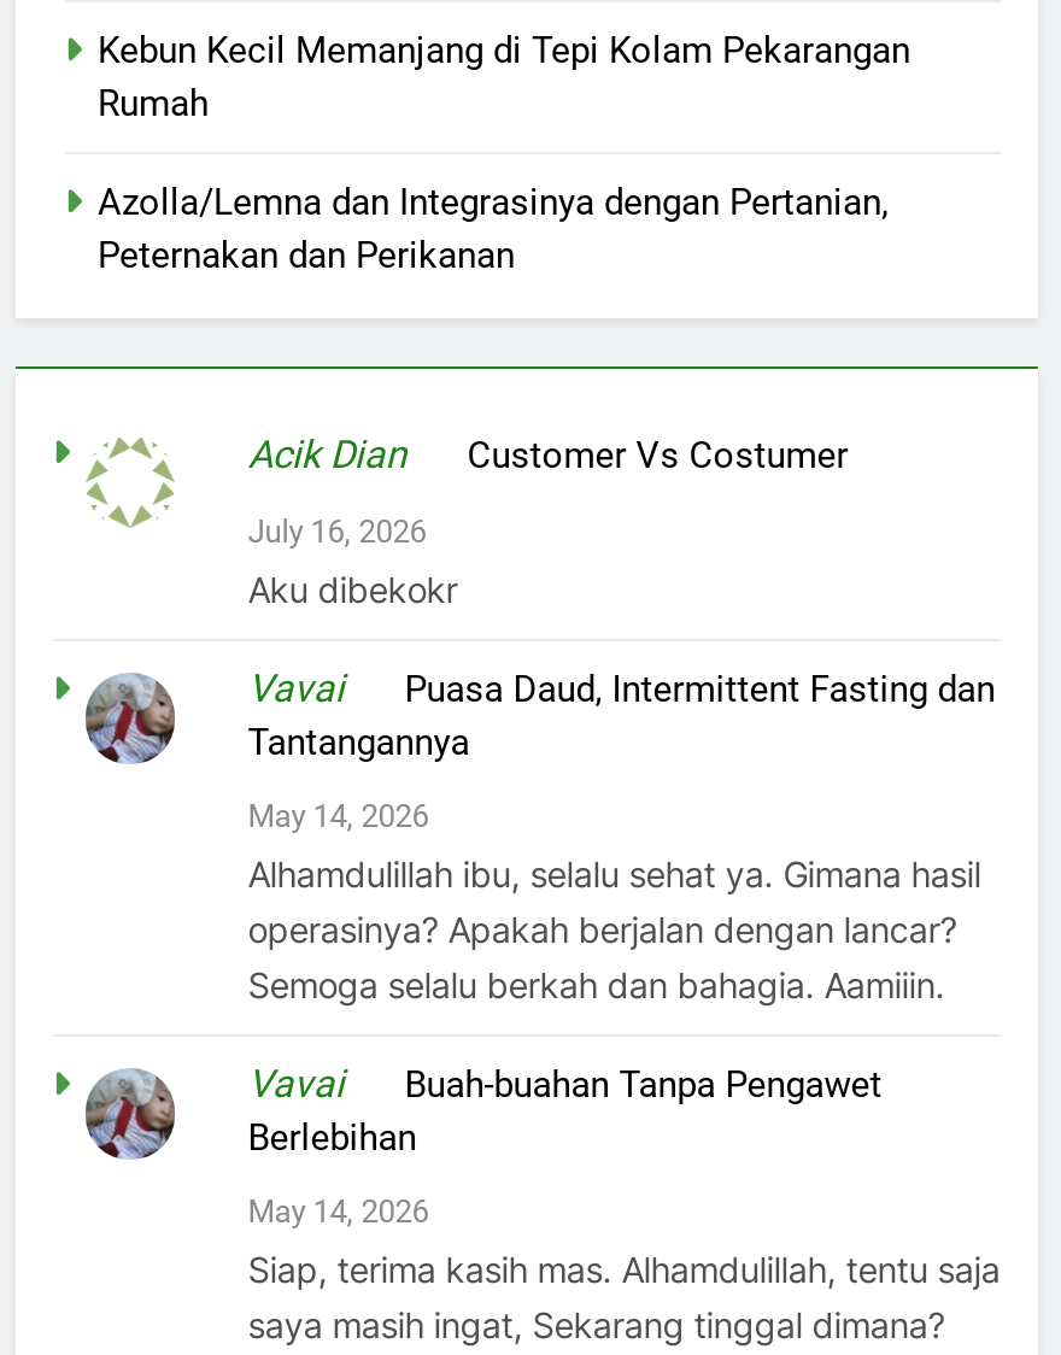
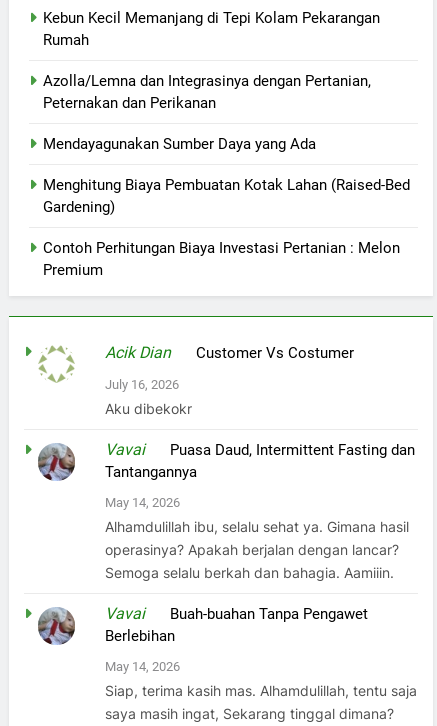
+ Mendayagunakan Sumber Daya yang Ada
+ Menghitung Biaya Pembuatan Kotak Lahan (Raised-Bed
+ Gardening)
+ Contoh Perhitungan Biaya Investasi Pertanian : Melon
+ Premium
